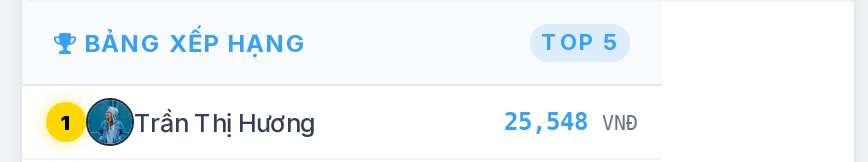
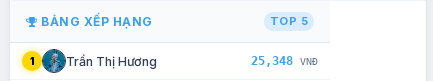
- 25,548 VNĐ
+ 25,348 VNĐ
